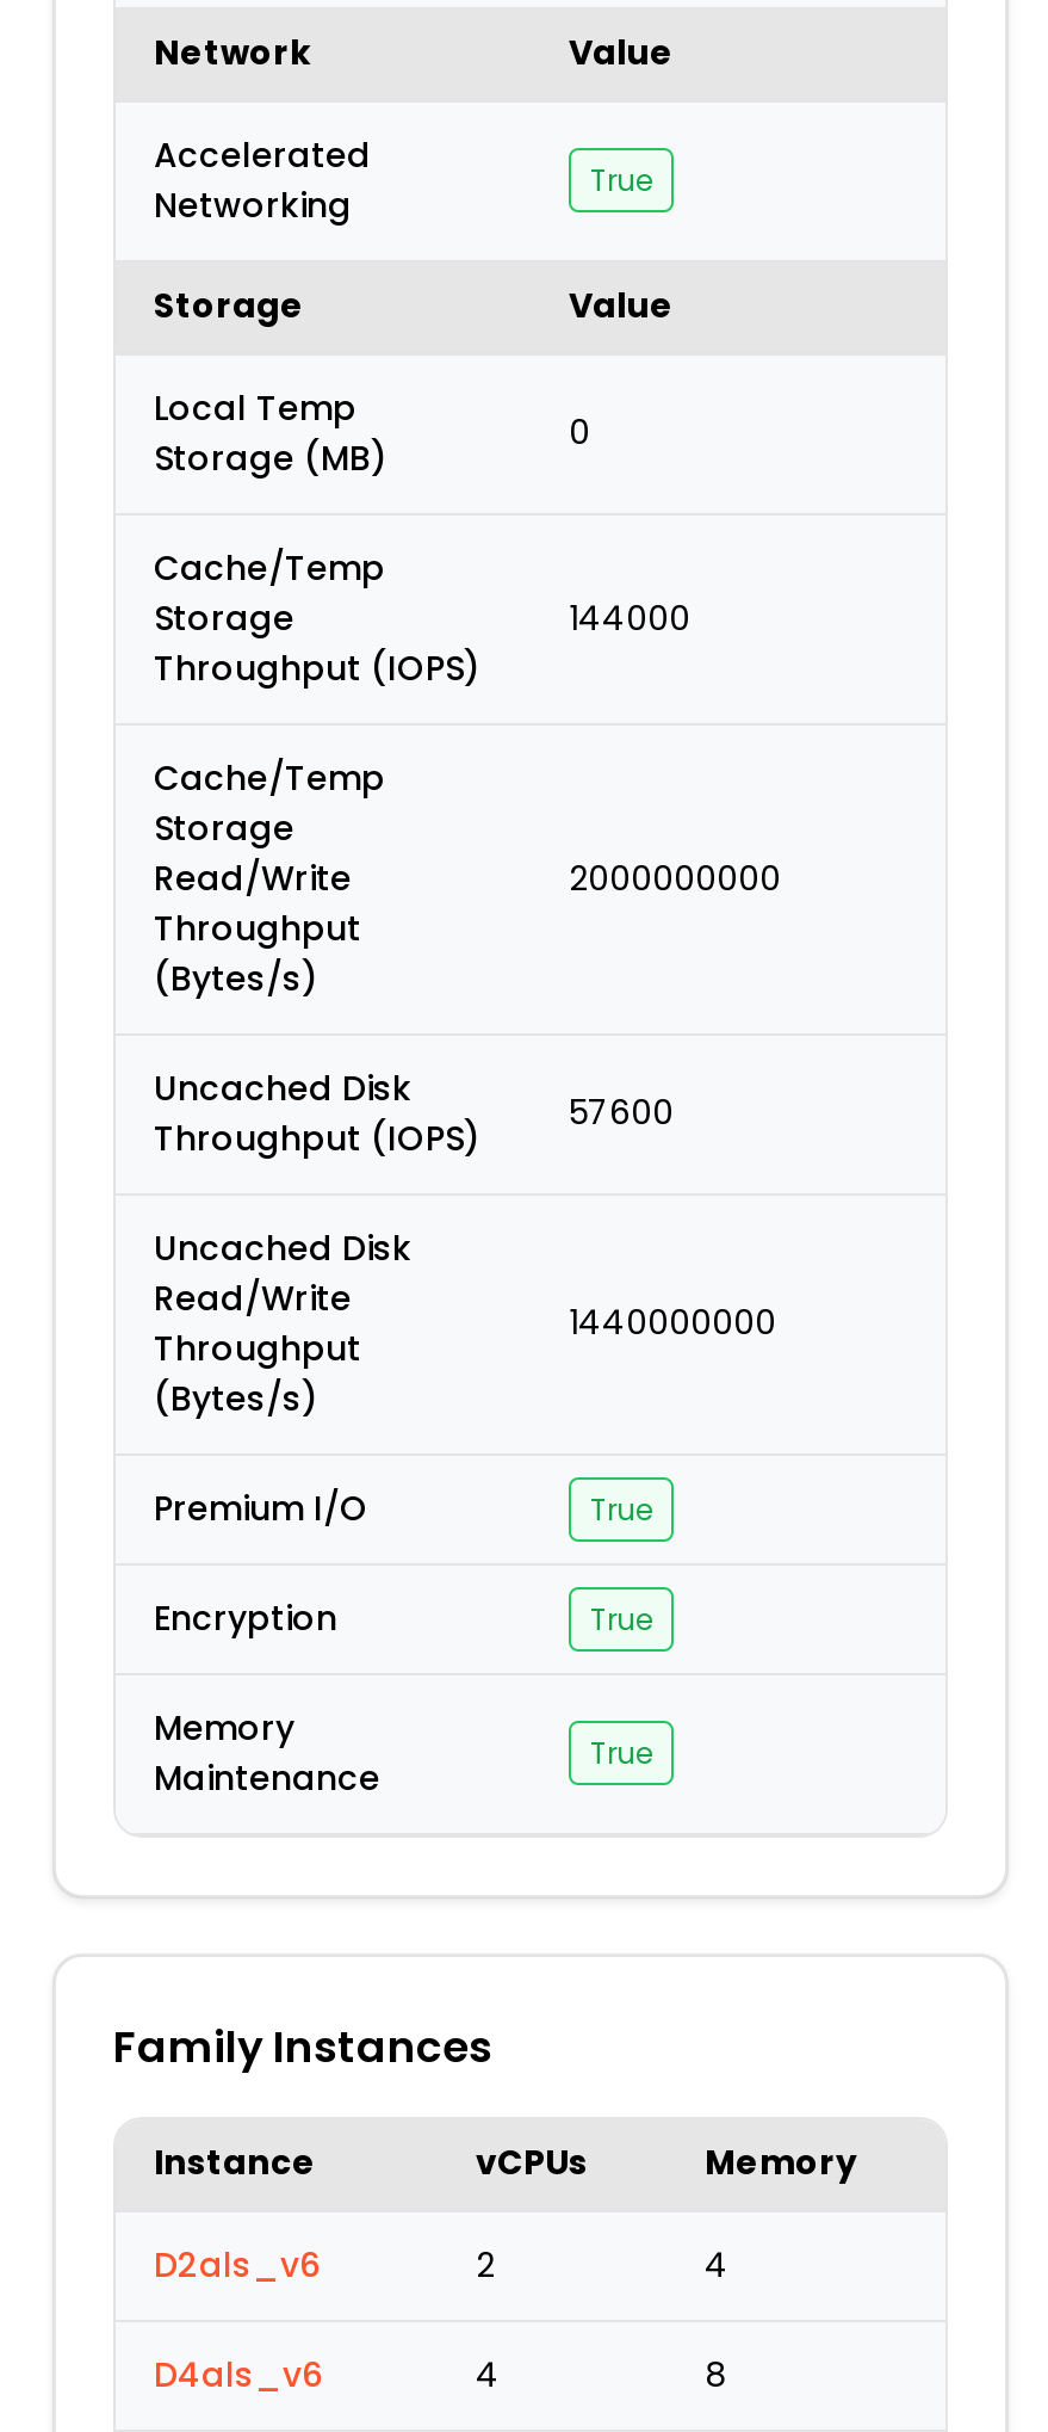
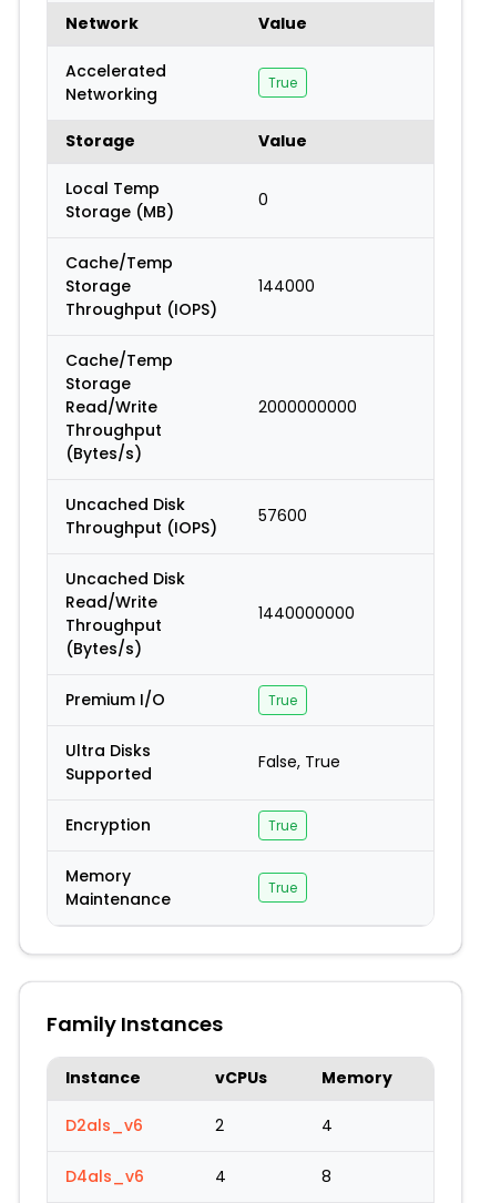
+ Ultra Disks
+ Supported

+ False, True
